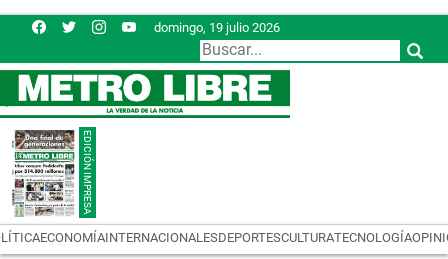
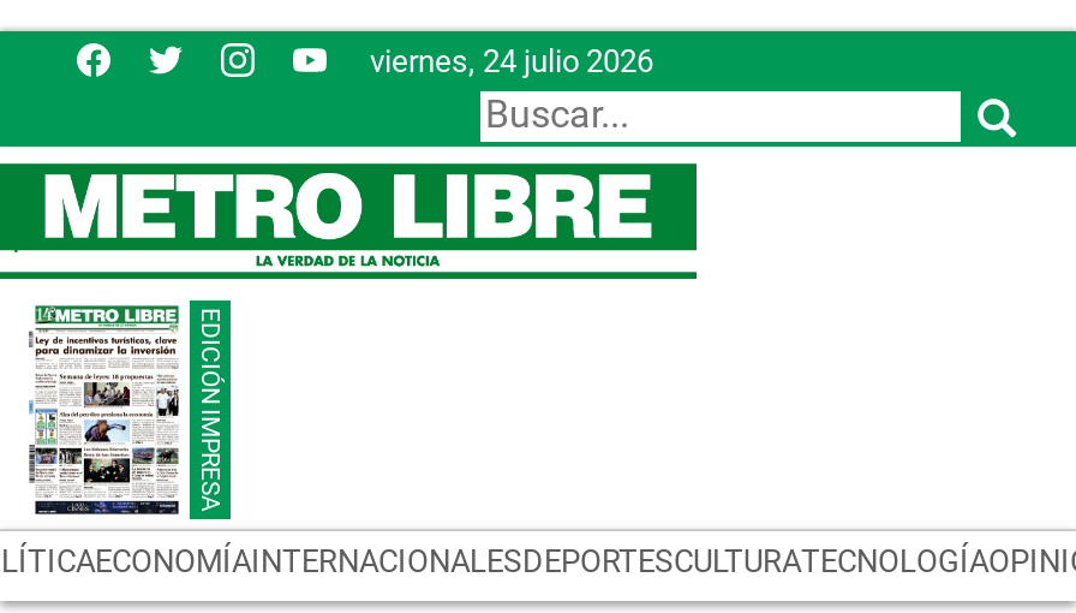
- domingo, 19 julio 2026
+ viernes, 24 julio 2026

- [image]
+ [image]
